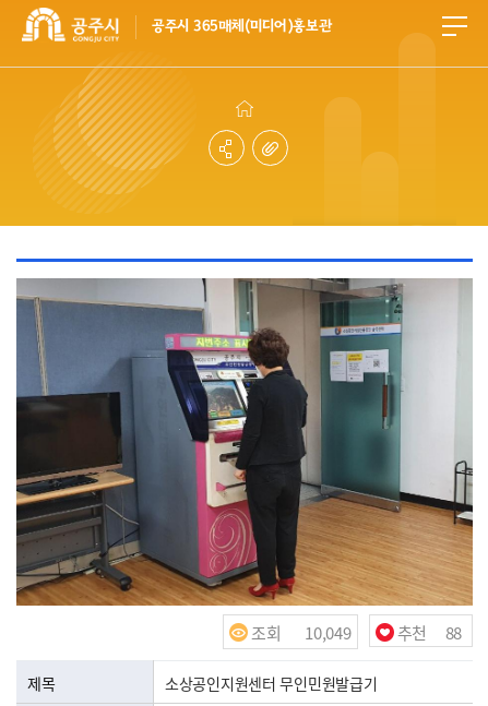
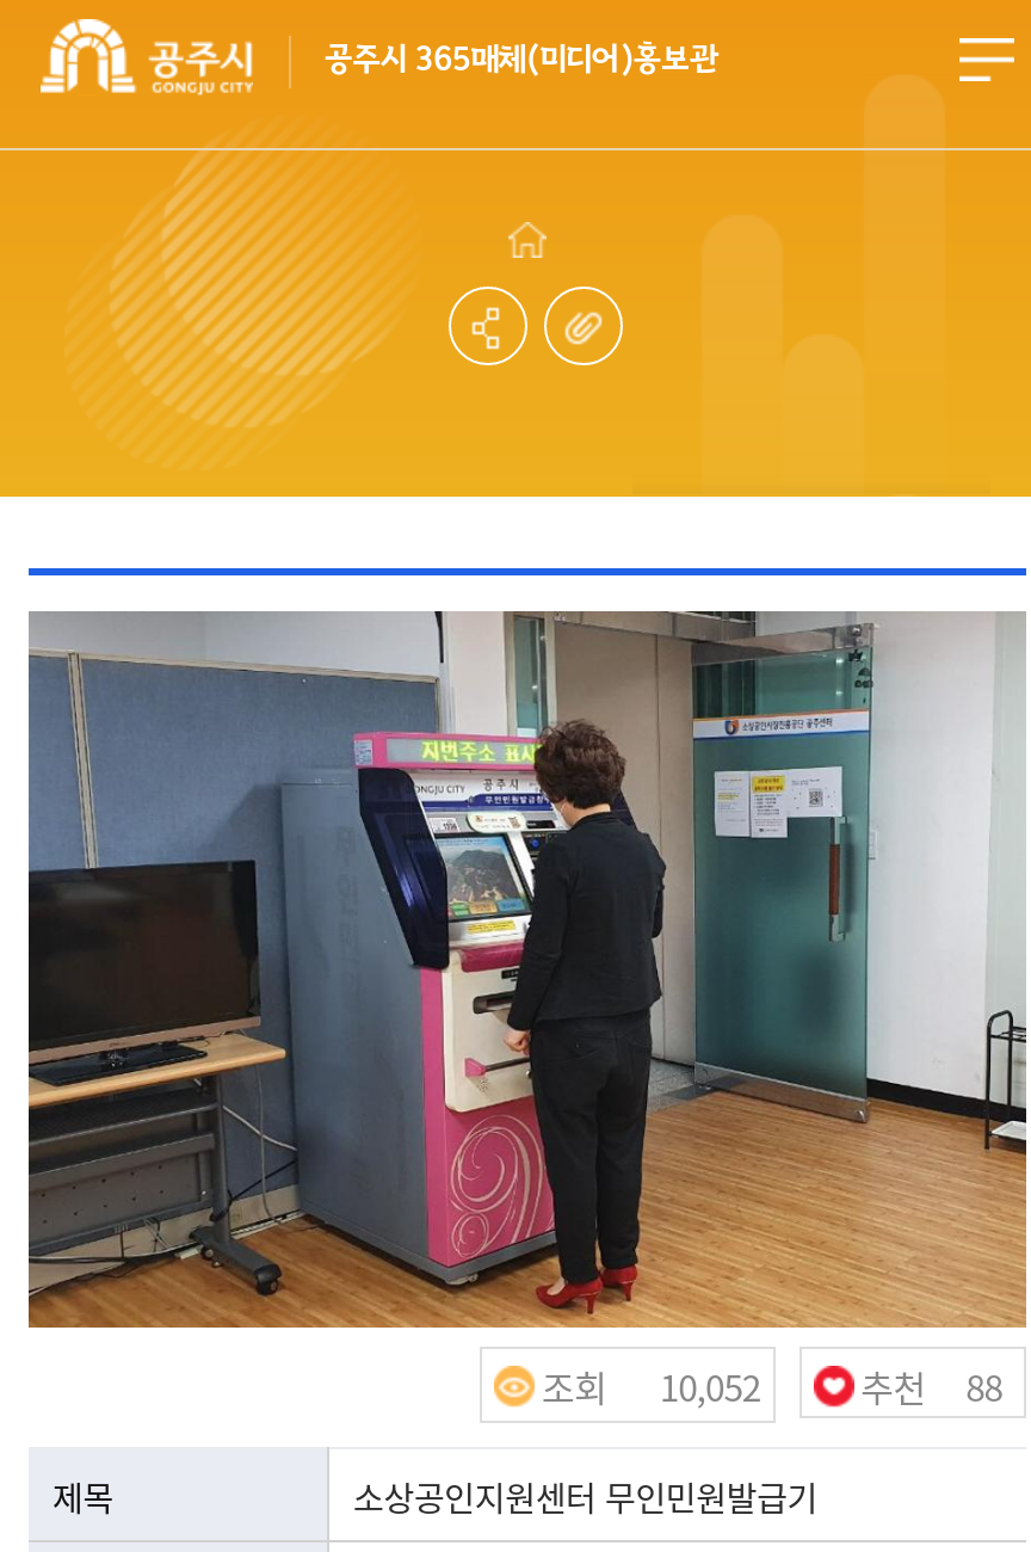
- 조회 10,049 추천 88
+ 조회 10,052 추천 88
